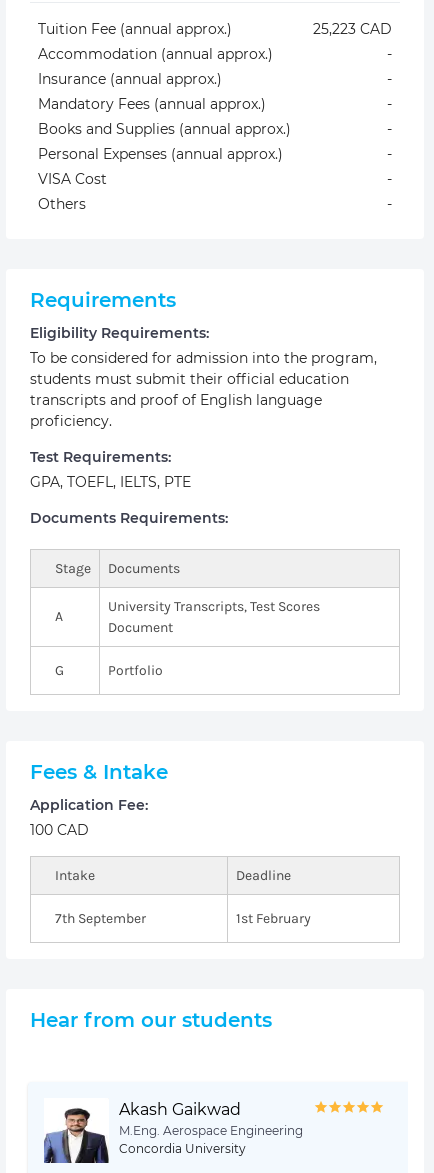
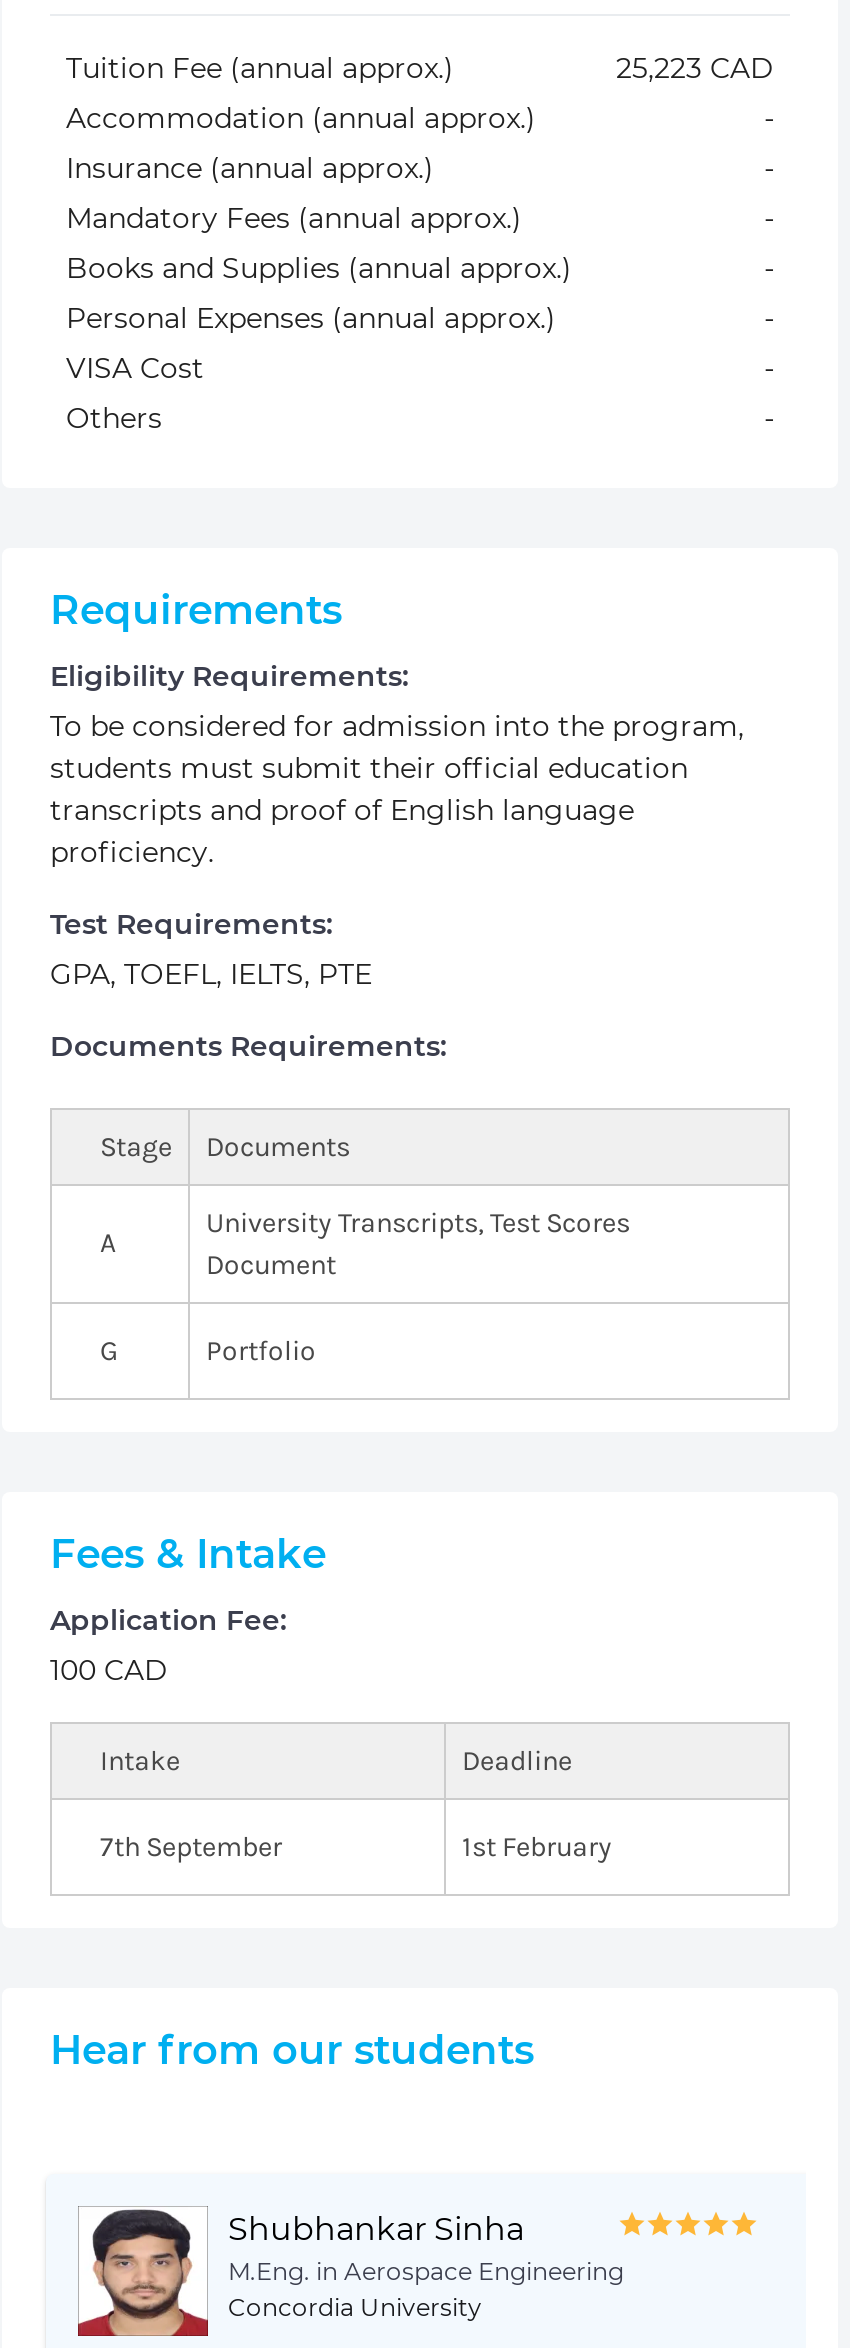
- [image]
- Akash Gaikwad
- M.Eng. Aerospace Engineering
+ [image]
+ Shubhankar Sinha
+ M.Eng. in Aerospace Engineering
